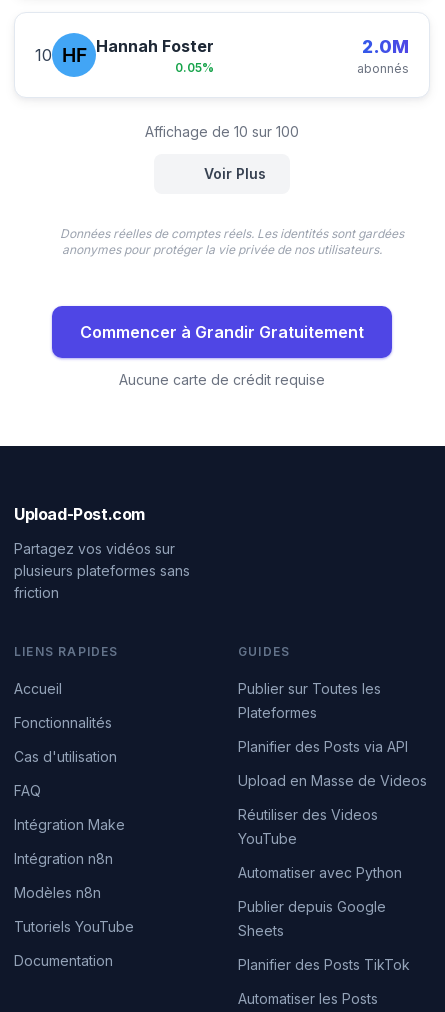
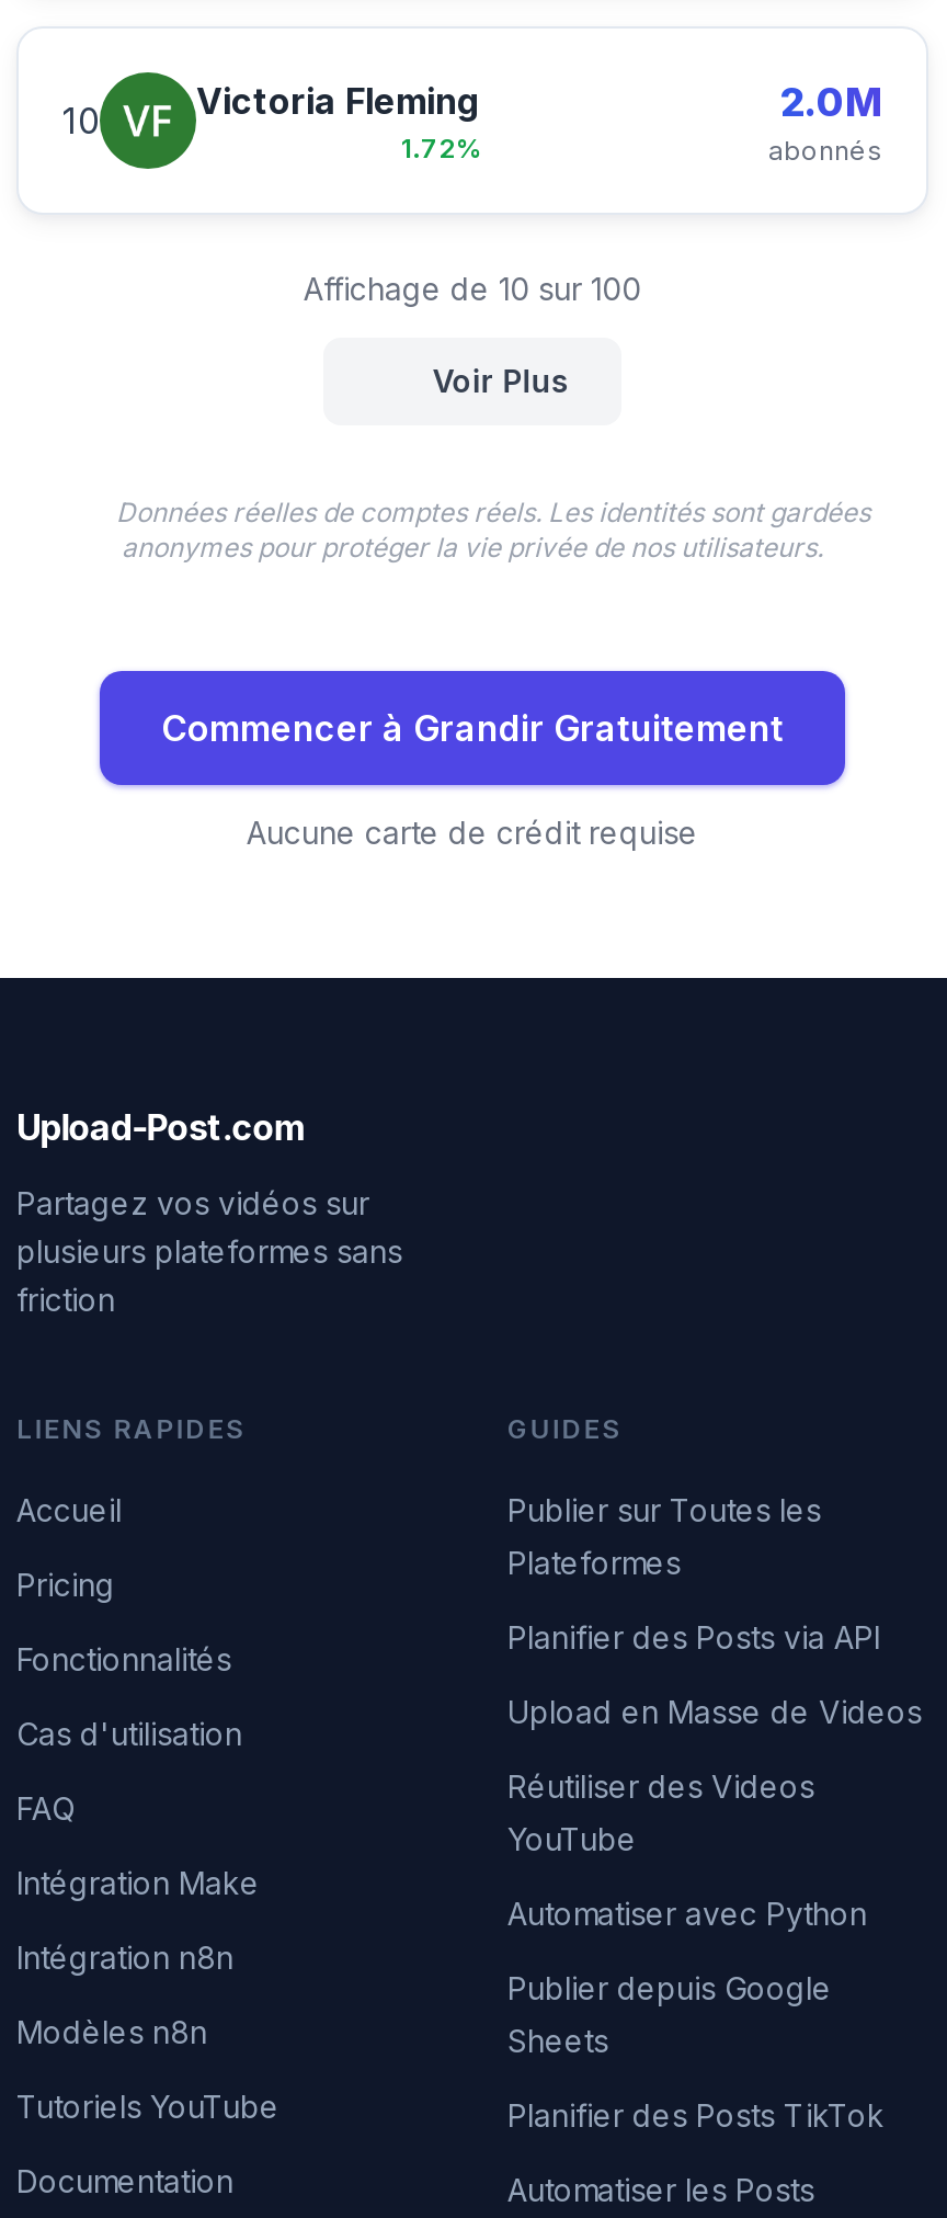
- [image]
- Hannah Foster
- 0.05%
+ [image]
+ Victoria Fleming
+ 1.72%

moved down: Fonctionnalités | Cas d'utilisation | FAQ | Intégration Make | Intégration n8n | Modèles n8n | Tutoriels YouTube | Documentation

+ Pricing
